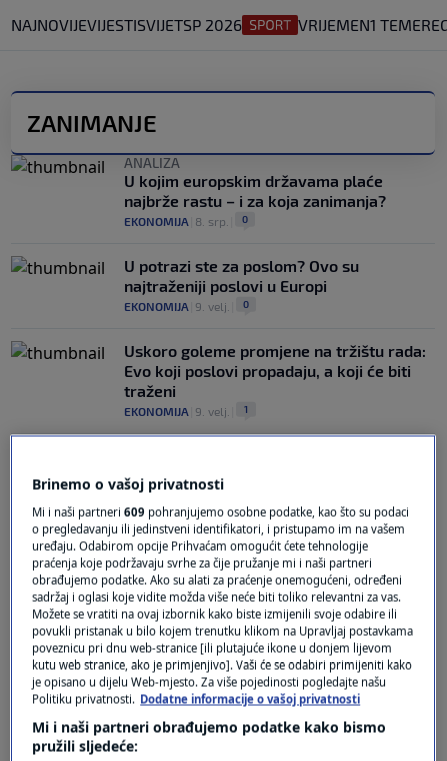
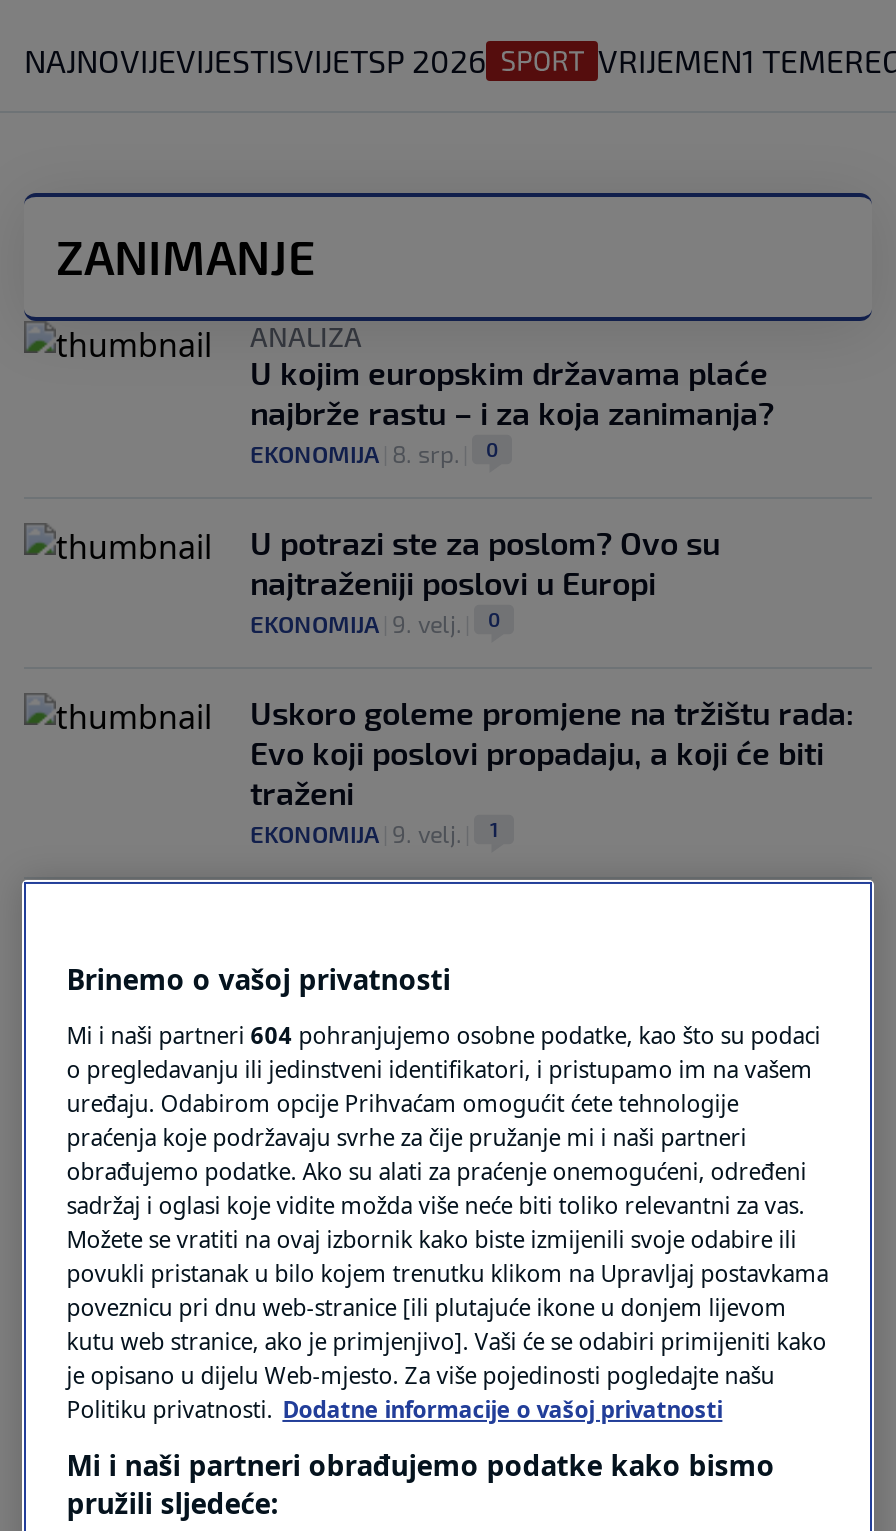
- Mi i naši partneri 609 pohranjujemo osobne podatke, kao što su podaci
+ Mi i naši partneri 604 pohranjujemo osobne podatke, kao što su podaci
